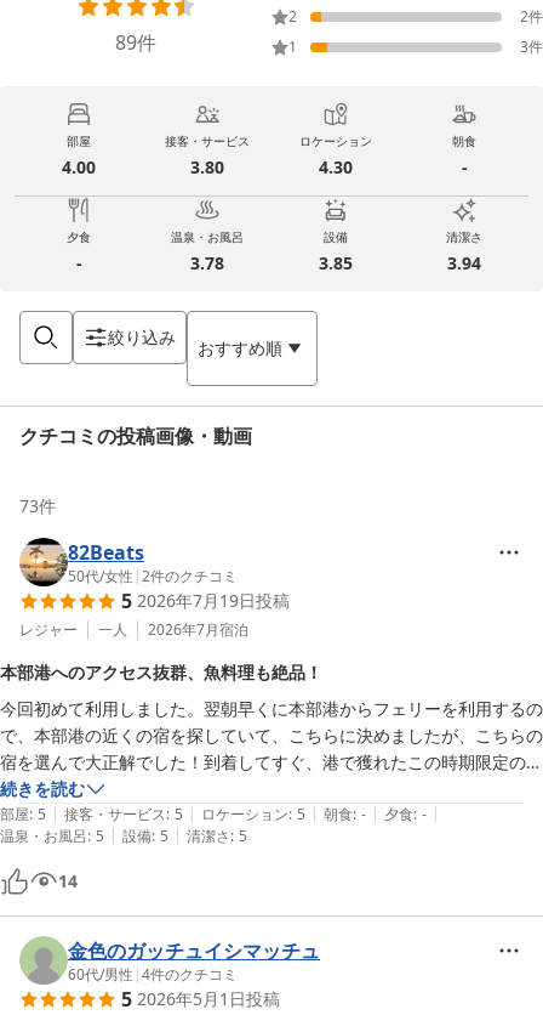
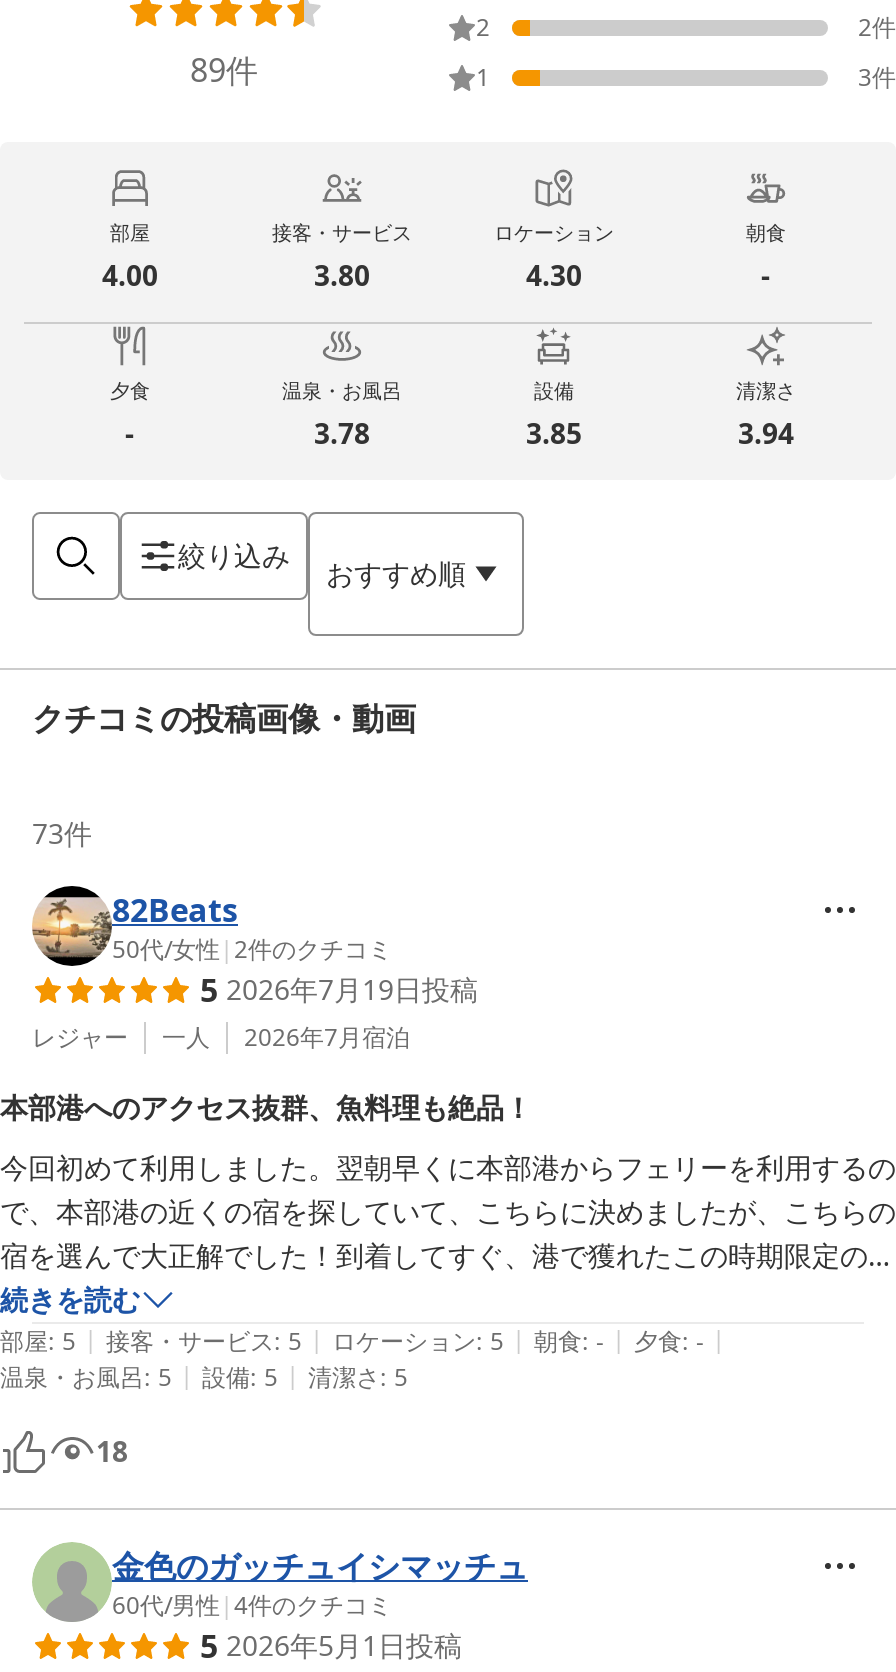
- 14
+ 18
